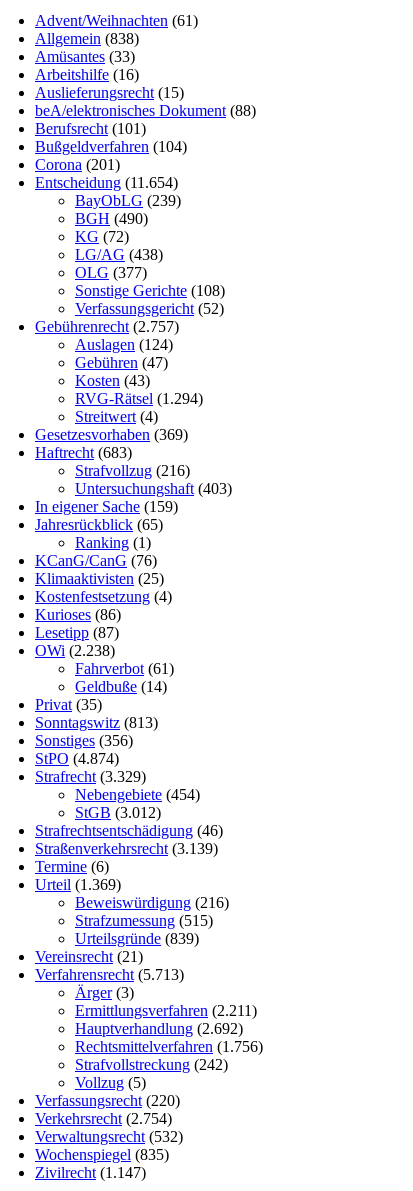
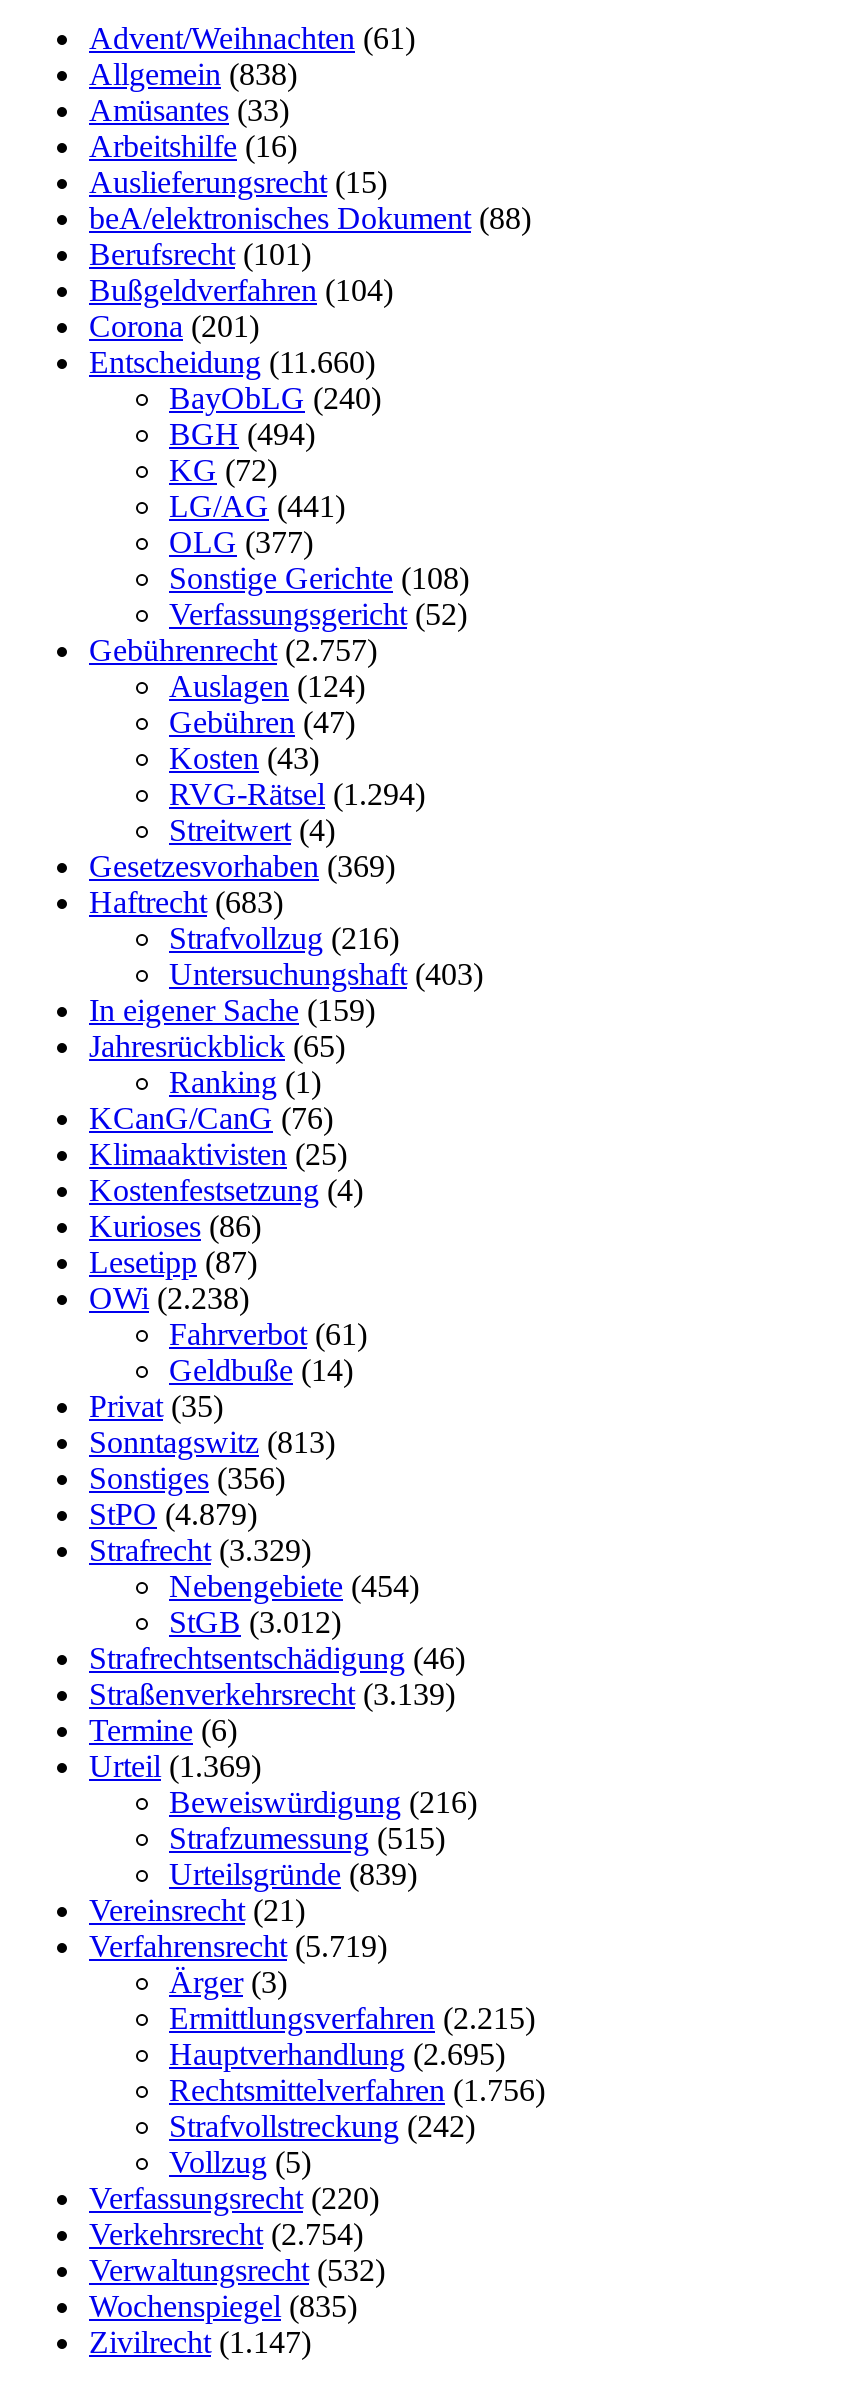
- Entscheidung (11.654)
+ Entscheidung (11.660)

- BayObLG (239)
+ BayObLG (240)

- BGH (490)
+ BGH (494)

- LG/AG (438)
+ LG/AG (441)

- StPO (4.874)
+ StPO (4.879)

- Verfahrensrecht (5.713)
+ Verfahrensrecht (5.719)

- Ermittlungsverfahren (2.211)
+ Ermittlungsverfahren (2.215)

- Hauptverhandlung (2.692)
+ Hauptverhandlung (2.695)
